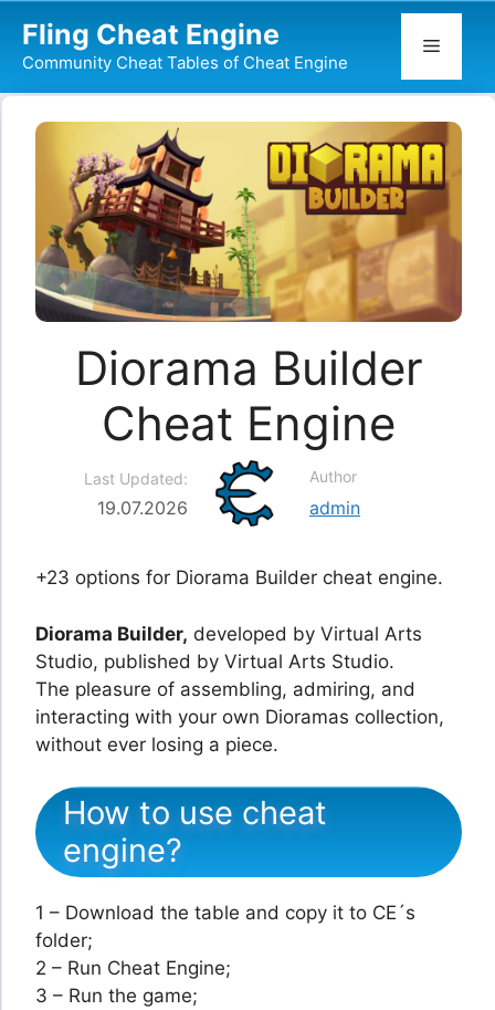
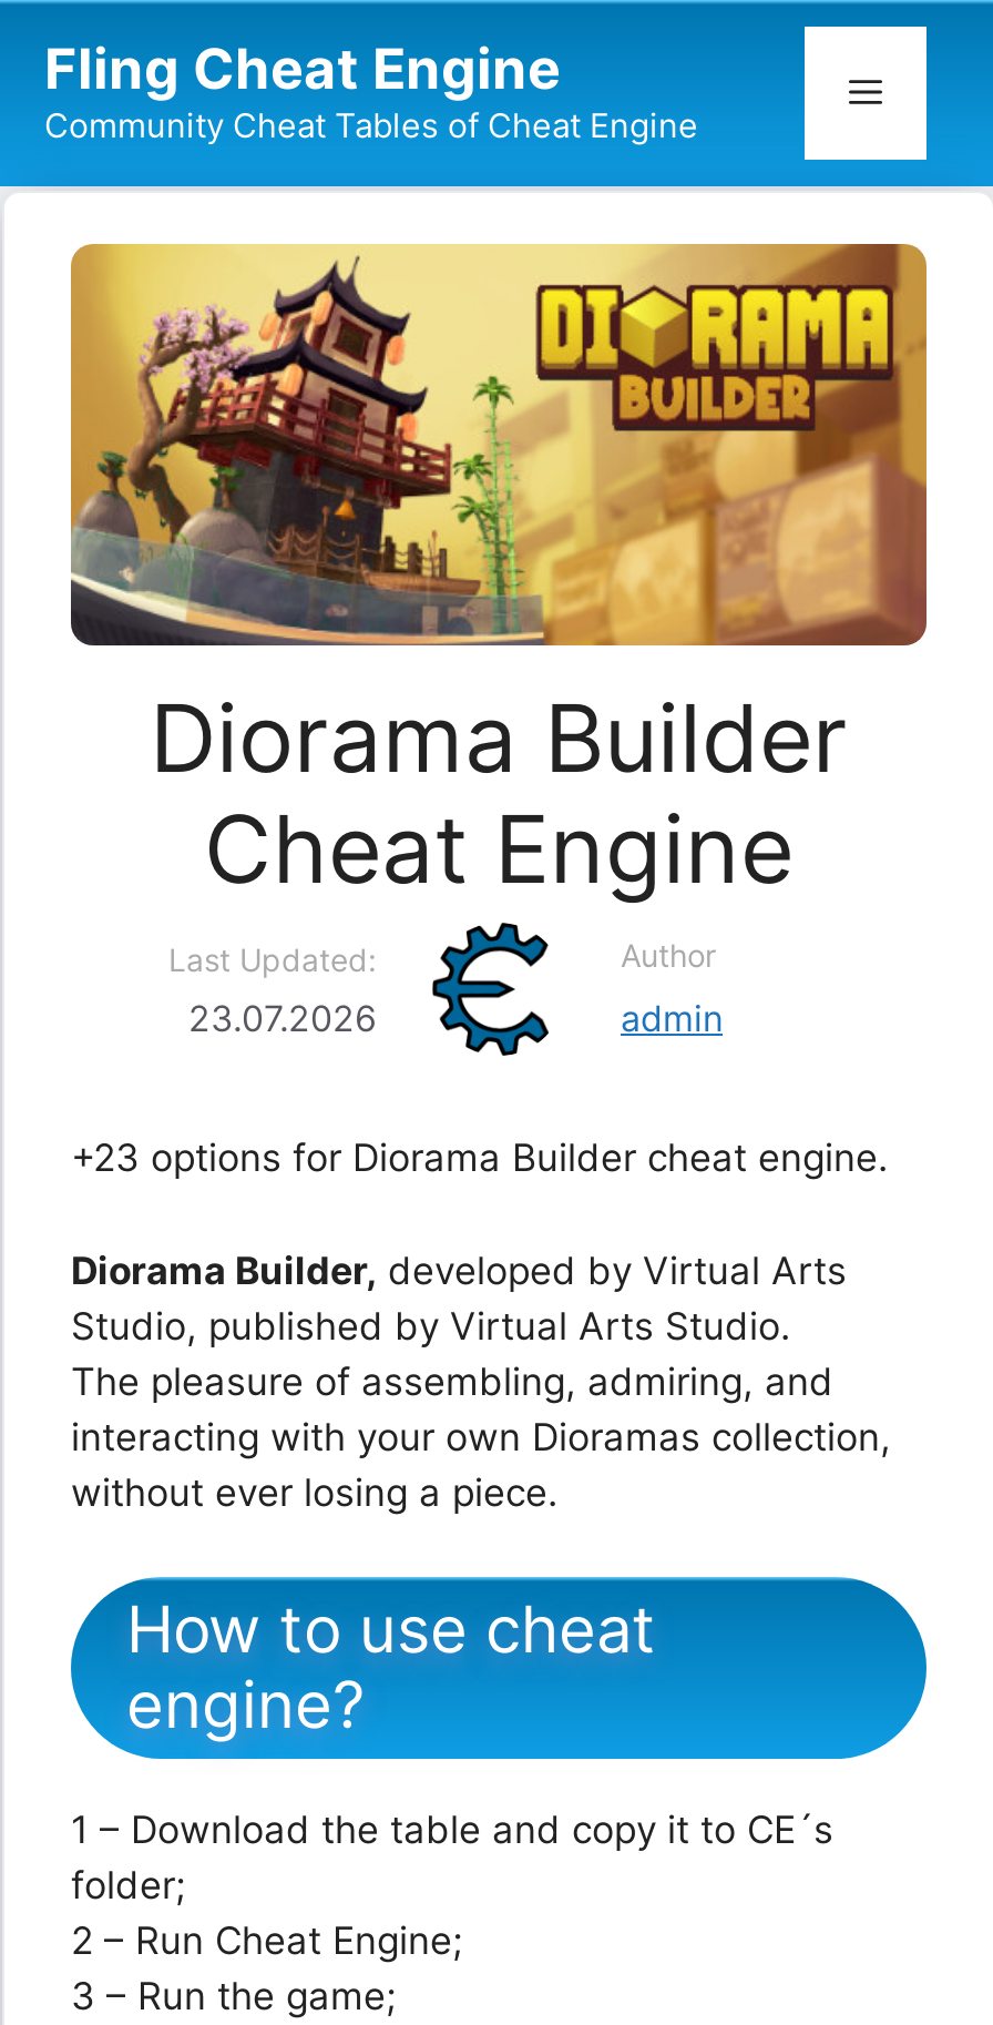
- 19.07.2026
+ 23.07.2026
